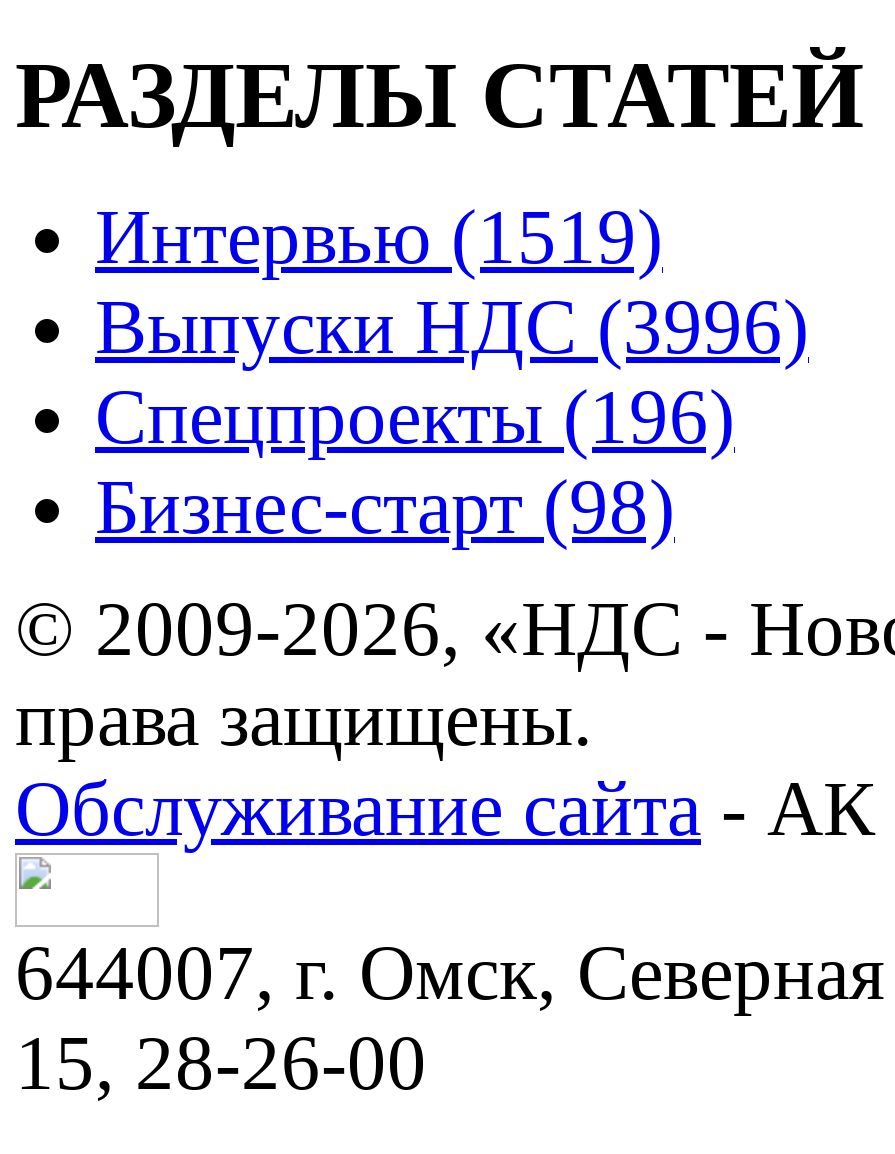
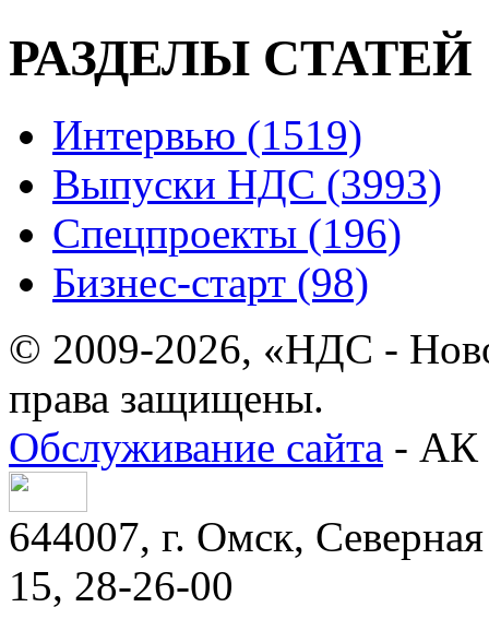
- Выпуски НДС (3996)
+ Выпуски НДС (3993)
